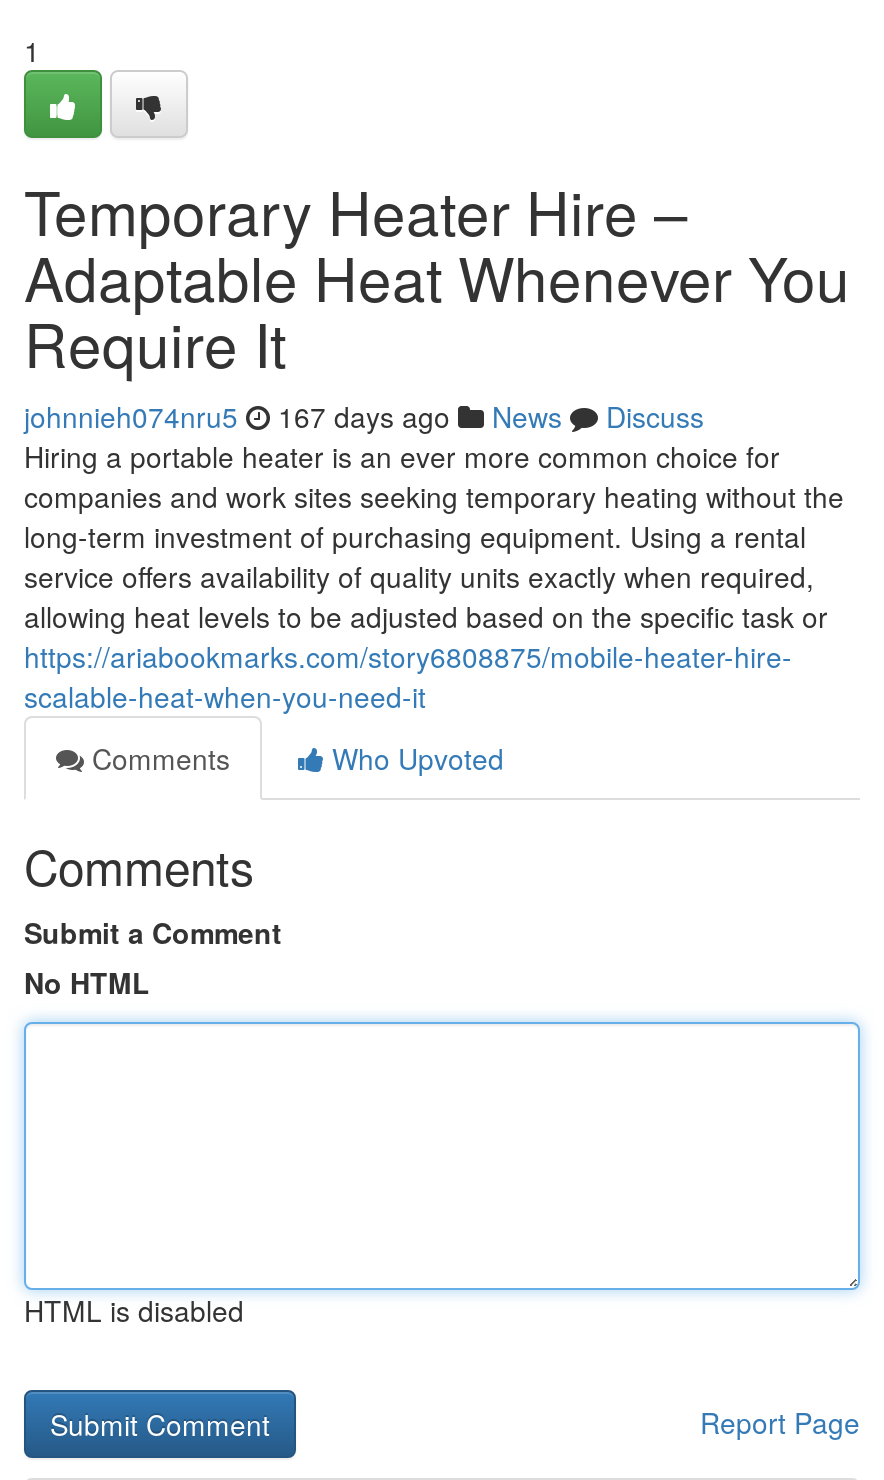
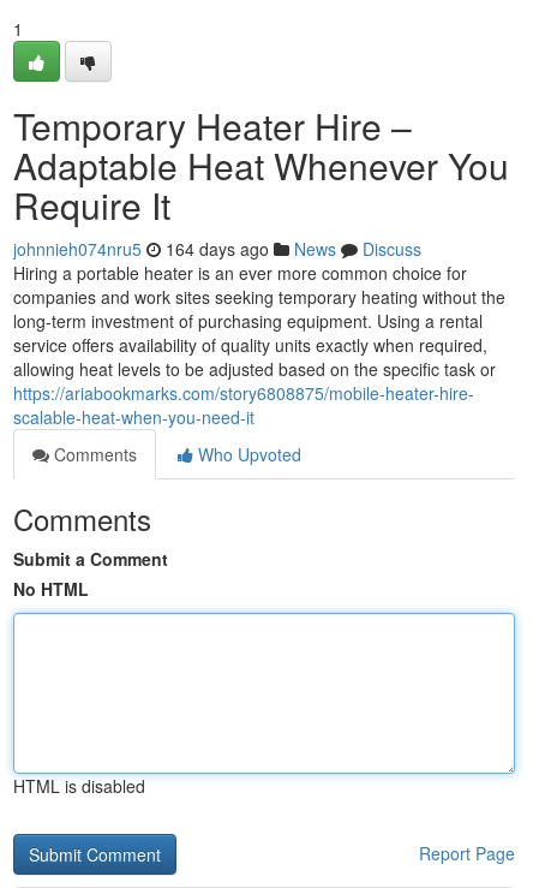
- johnnieh074nru5 167 days ago News Discuss
+ johnnieh074nru5 164 days ago News Discuss
